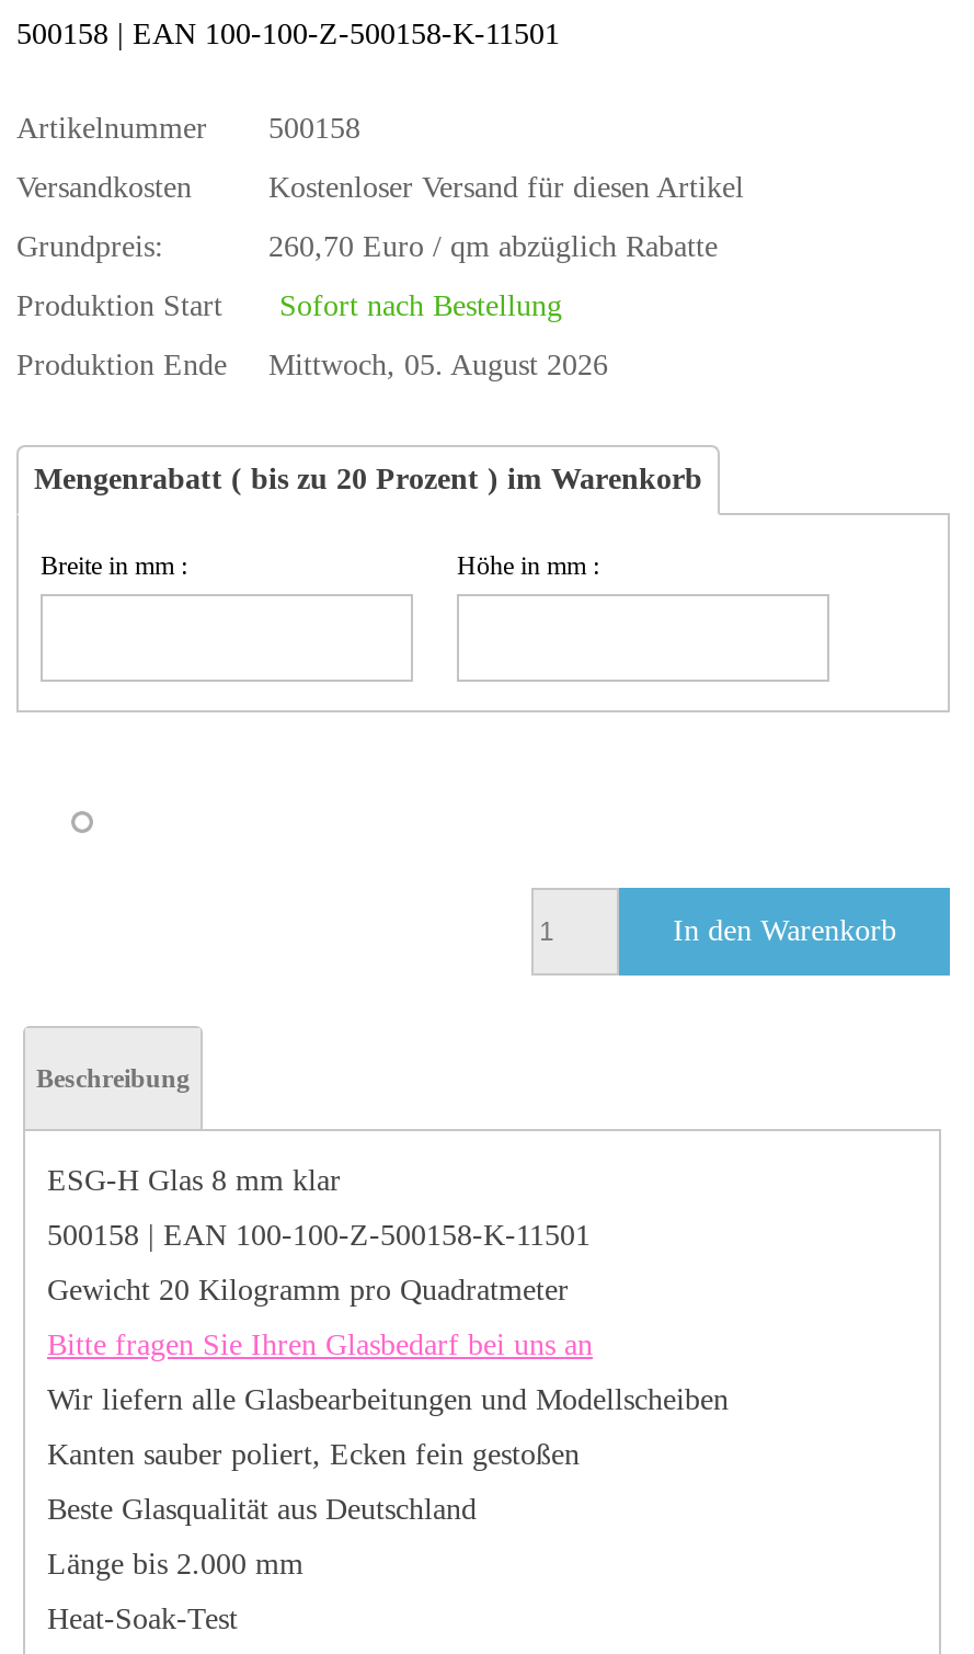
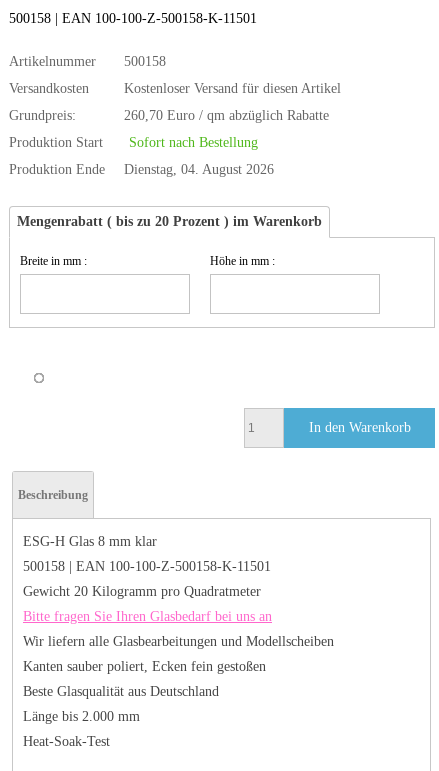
- Mittwoch, 05. August 2026
+ Dienstag, 04. August 2026
